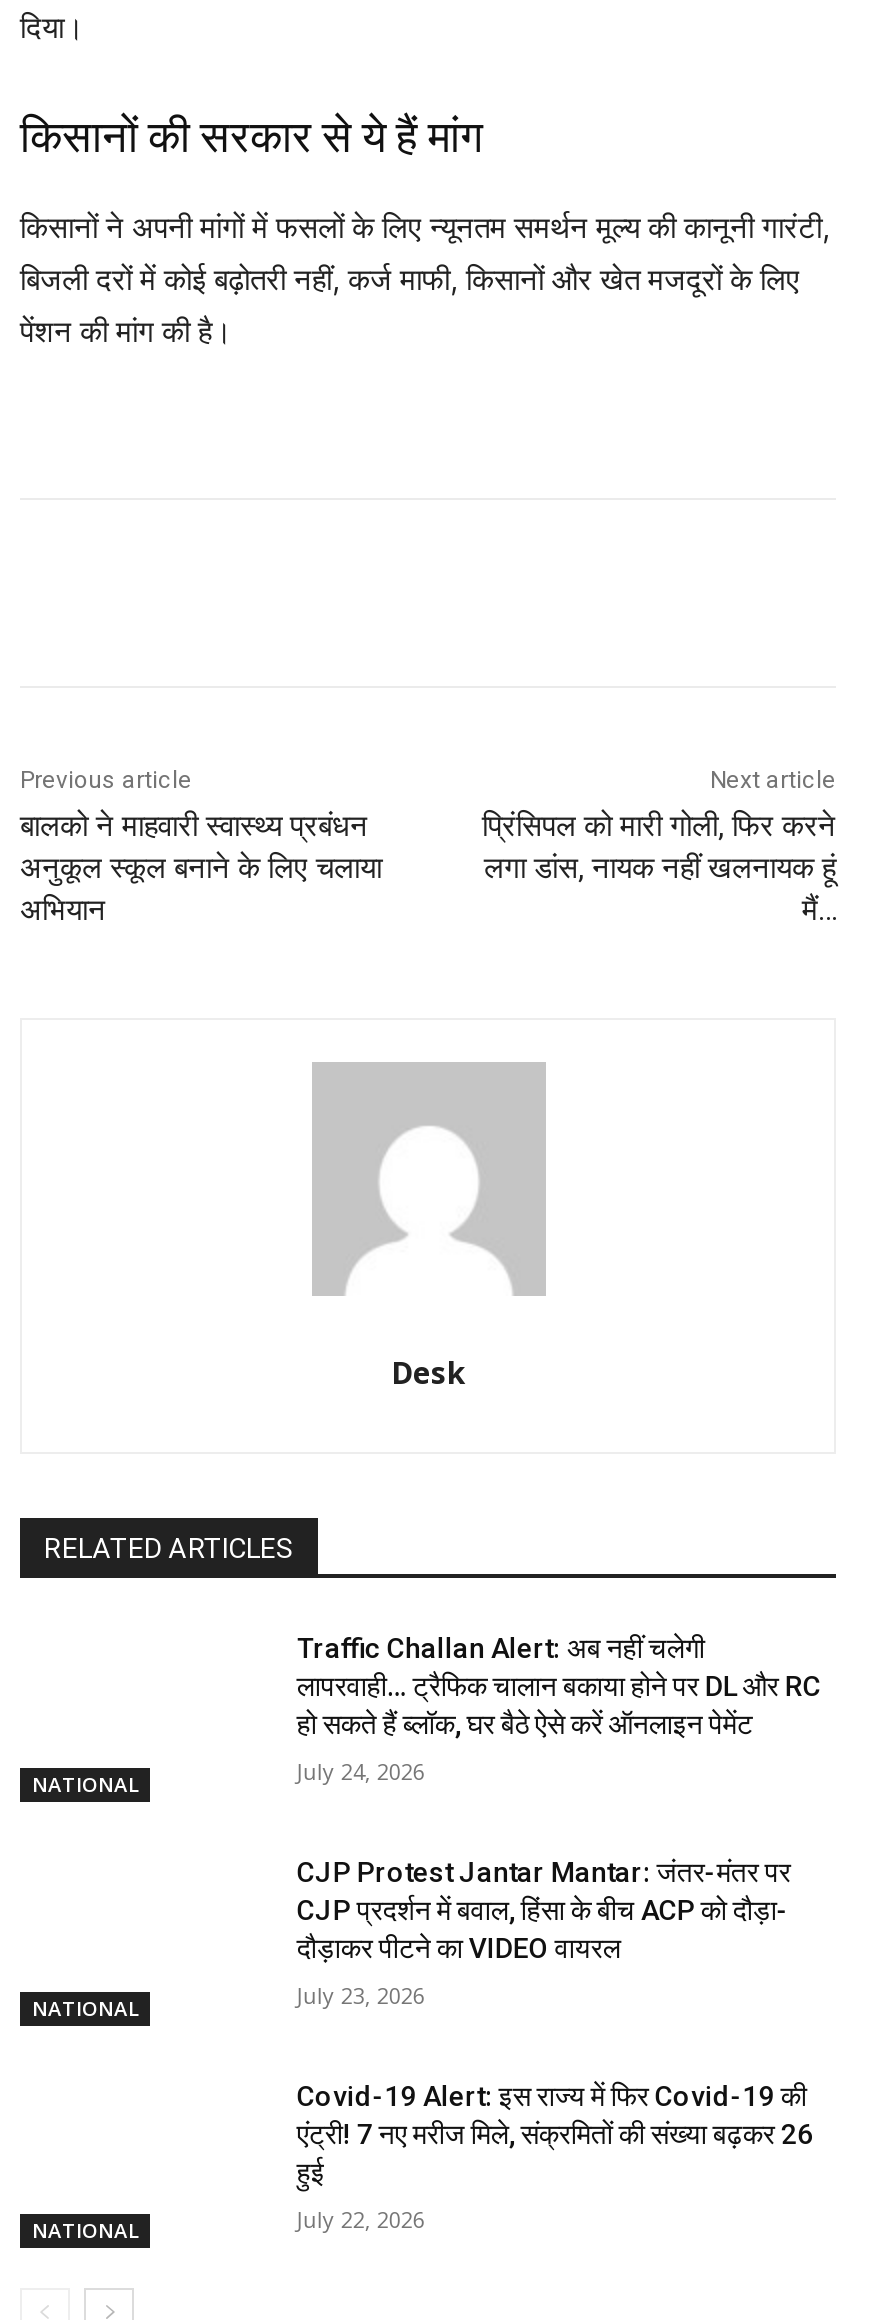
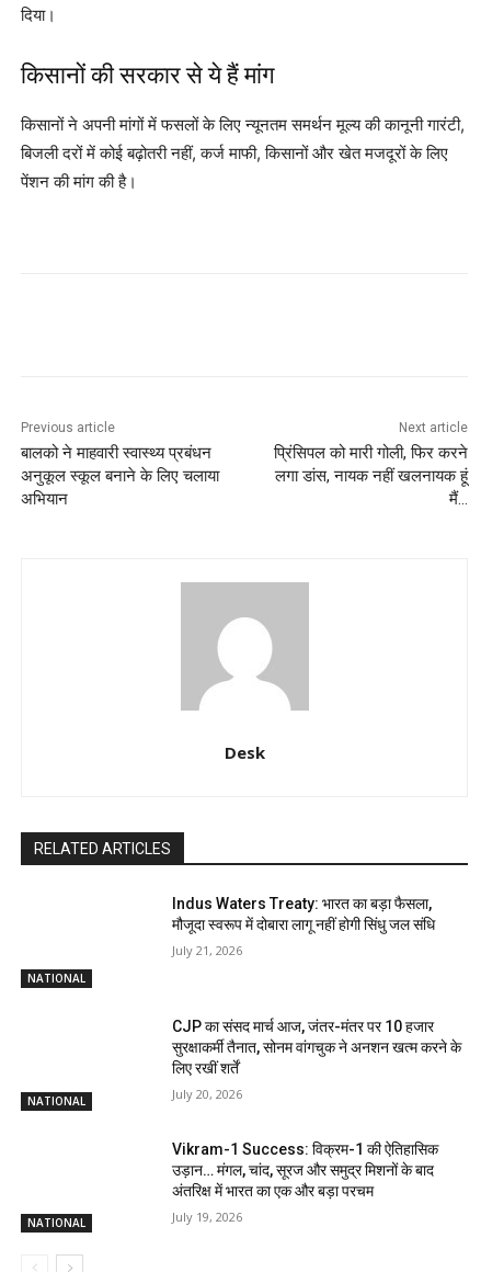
- Traffic Challan Alert: अब नहीं चलेगी
- लापरवाही… ट्रैफिक चालान बकाया होने पर DL और RC
- हो सकते हैं ब्लॉक, घर बैठे ऐसे करें ऑनलाइन पेमेंट
+ Indus Waters Treaty: भारत का बड़ा फैसला,
+ मौजूदा स्वरूप में दोबारा लागू नहीं होगी सिंधु जल संधि

- July 24, 2026
+ July 21, 2026

- CJP Protest Jantar Mantar: जंतर-मंतर पर
- CJP प्रदर्शन में बवाल, हिंसा के बीच ACP को दौड़ा-
- दौड़ाकर पीटने का VIDEO वायरल
+ CJP का संसद मार्च आज, जंतर-मंतर पर 10 हजार
+ सुरक्षाकर्मी तैनात, सोनम वांगचुक ने अनशन खत्म करने के
+ लिए रखीं शर्तें

- July 23, 2026
+ July 20, 2026

- Covid-19 Alert: इस राज्य में फिर Covid-19 की
- एंट्री! 7 नए मरीज मिले, संक्रमितों की संख्या बढ़कर 26
- हुई
+ Vikram-1 Success: विक्रम-1 की ऐतिहासिक
+ उड़ान… मंगल, चांद, सूरज और समुद्र मिशनों के बाद
+ अंतरिक्ष में भारत का एक और बड़ा परचम

- July 22, 2026
+ July 19, 2026
